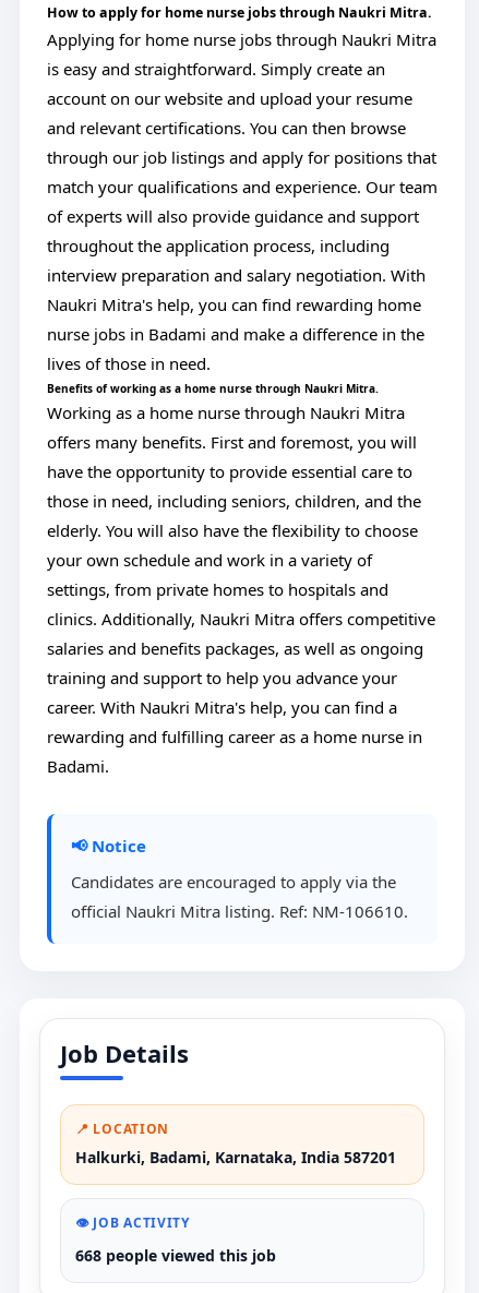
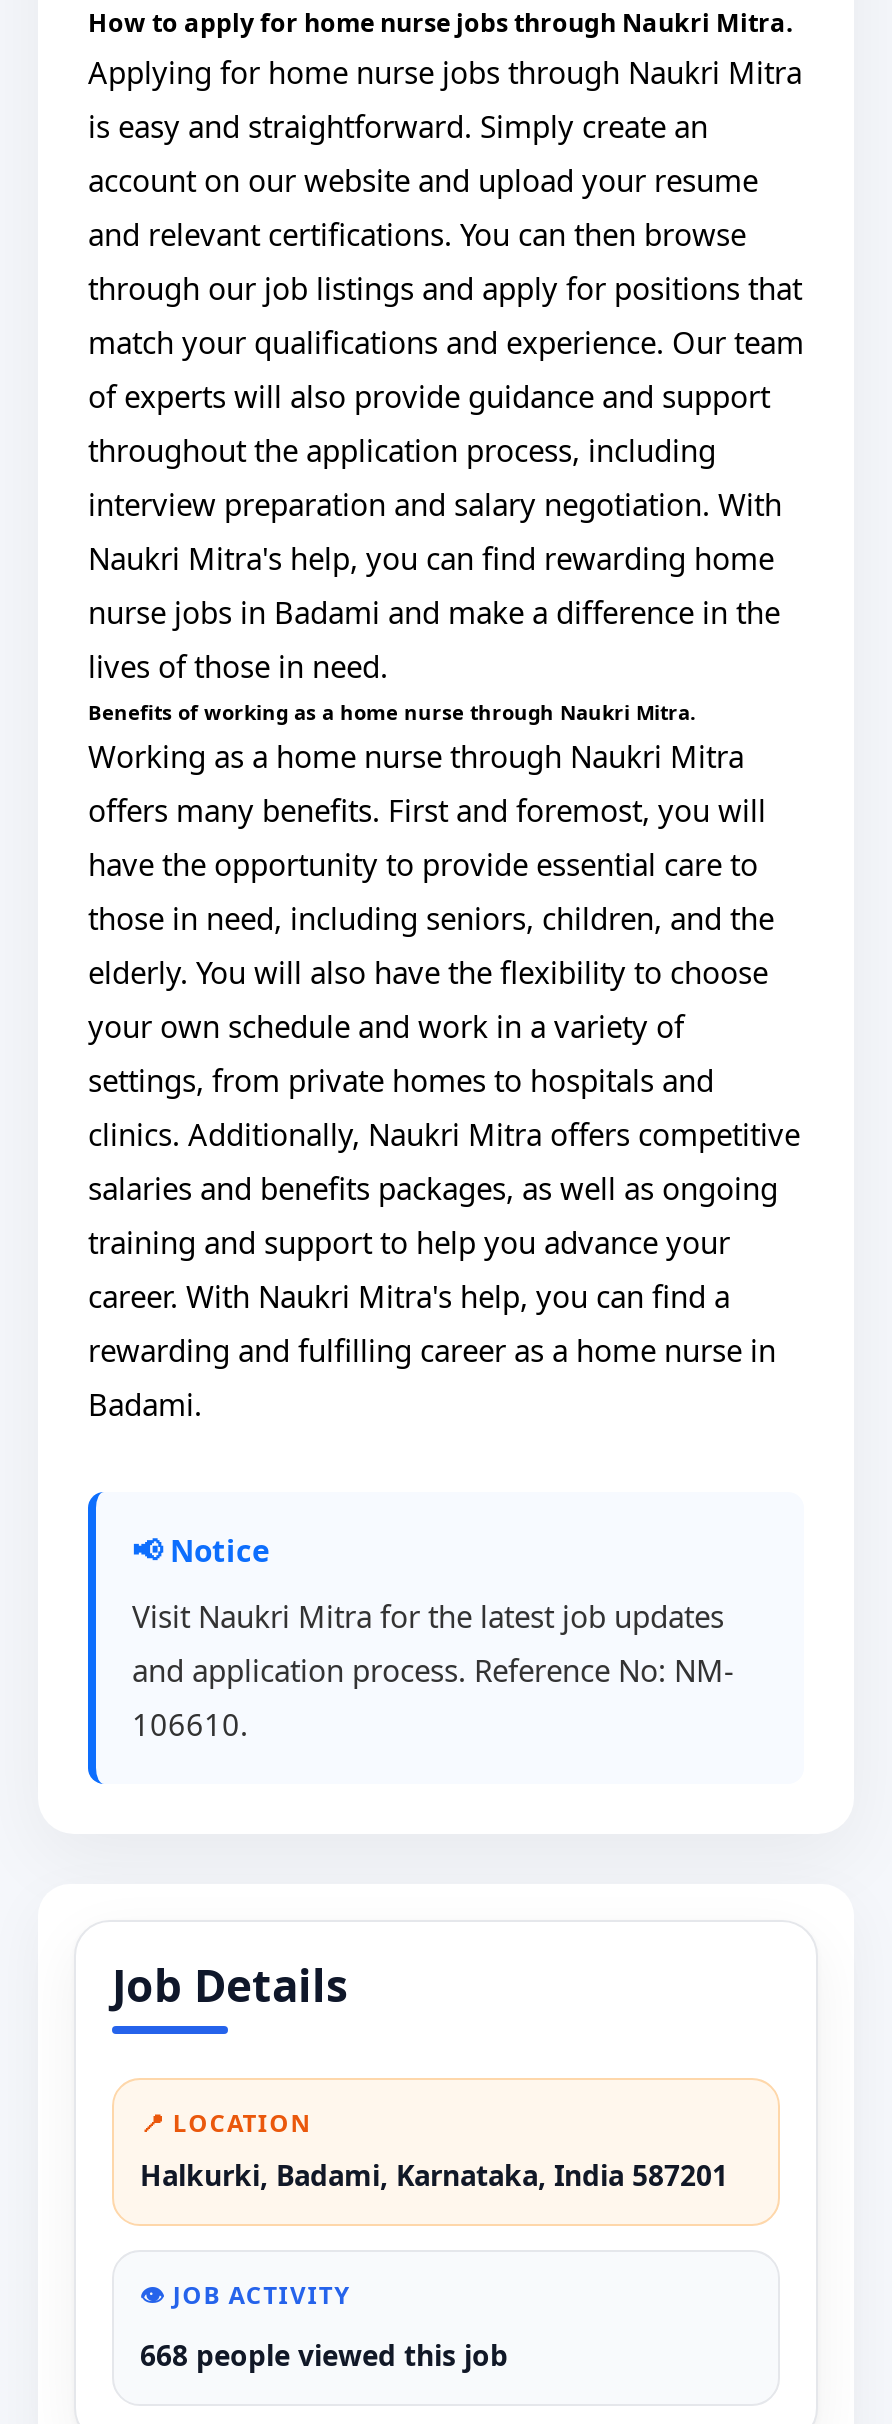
- Candidates are encouraged to apply via the
- official Naukri Mitra listing. Ref: NM-106610.
+ Visit Naukri Mitra for the latest job updates
+ and application process. Reference No: NM-
+ 106610.
